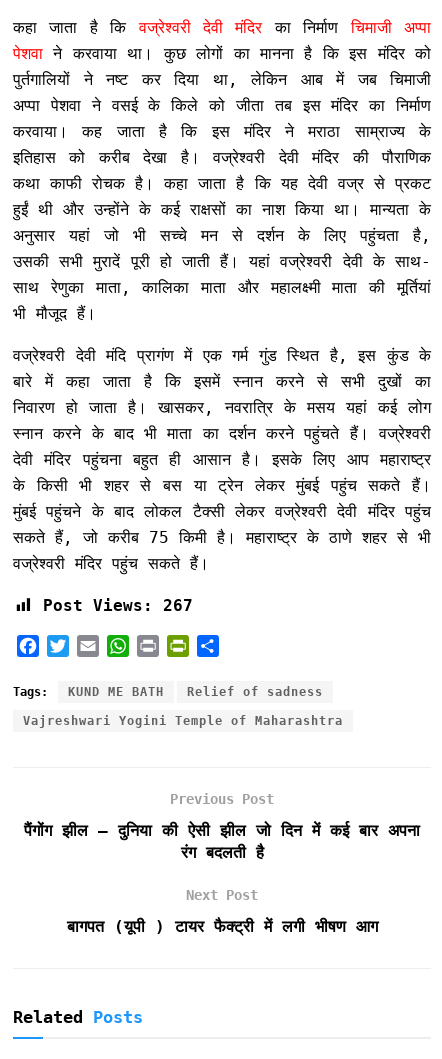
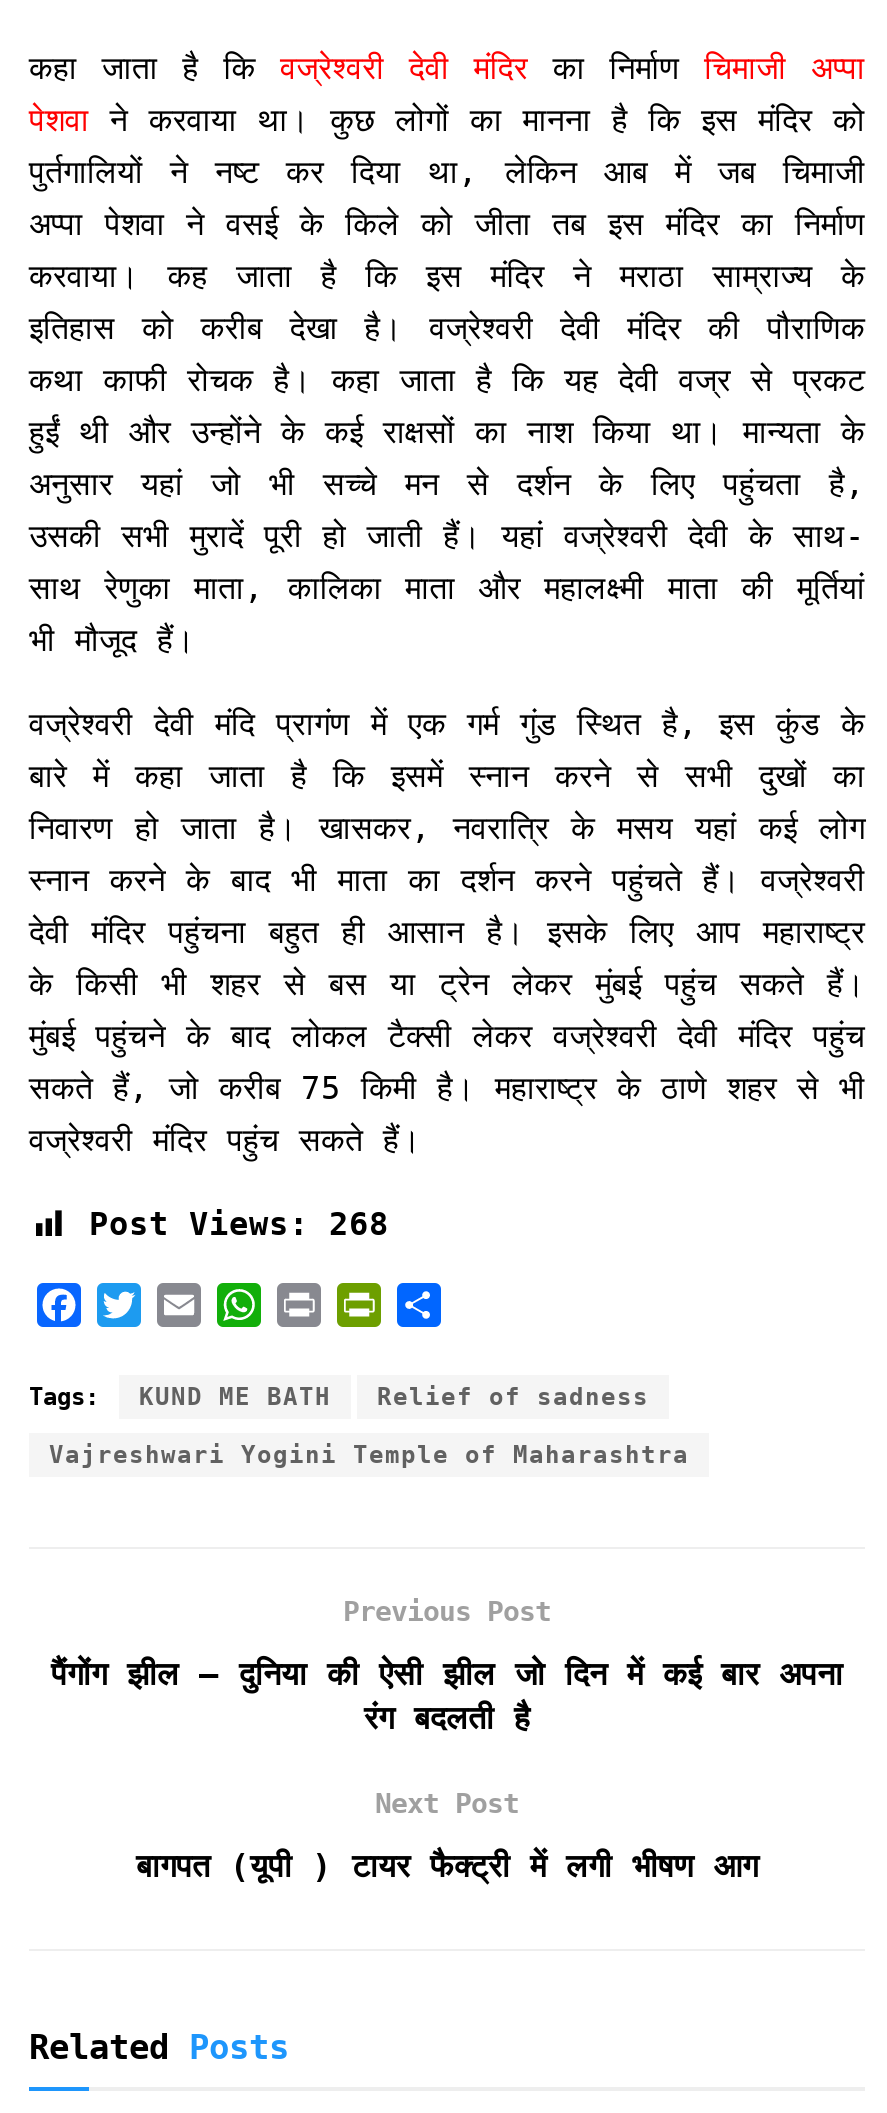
- Post Views: 267
+ Post Views: 268
